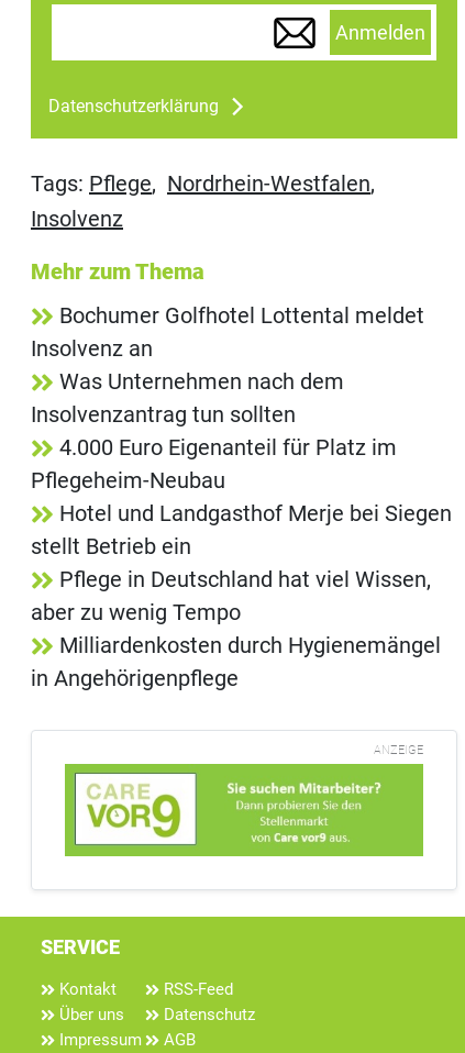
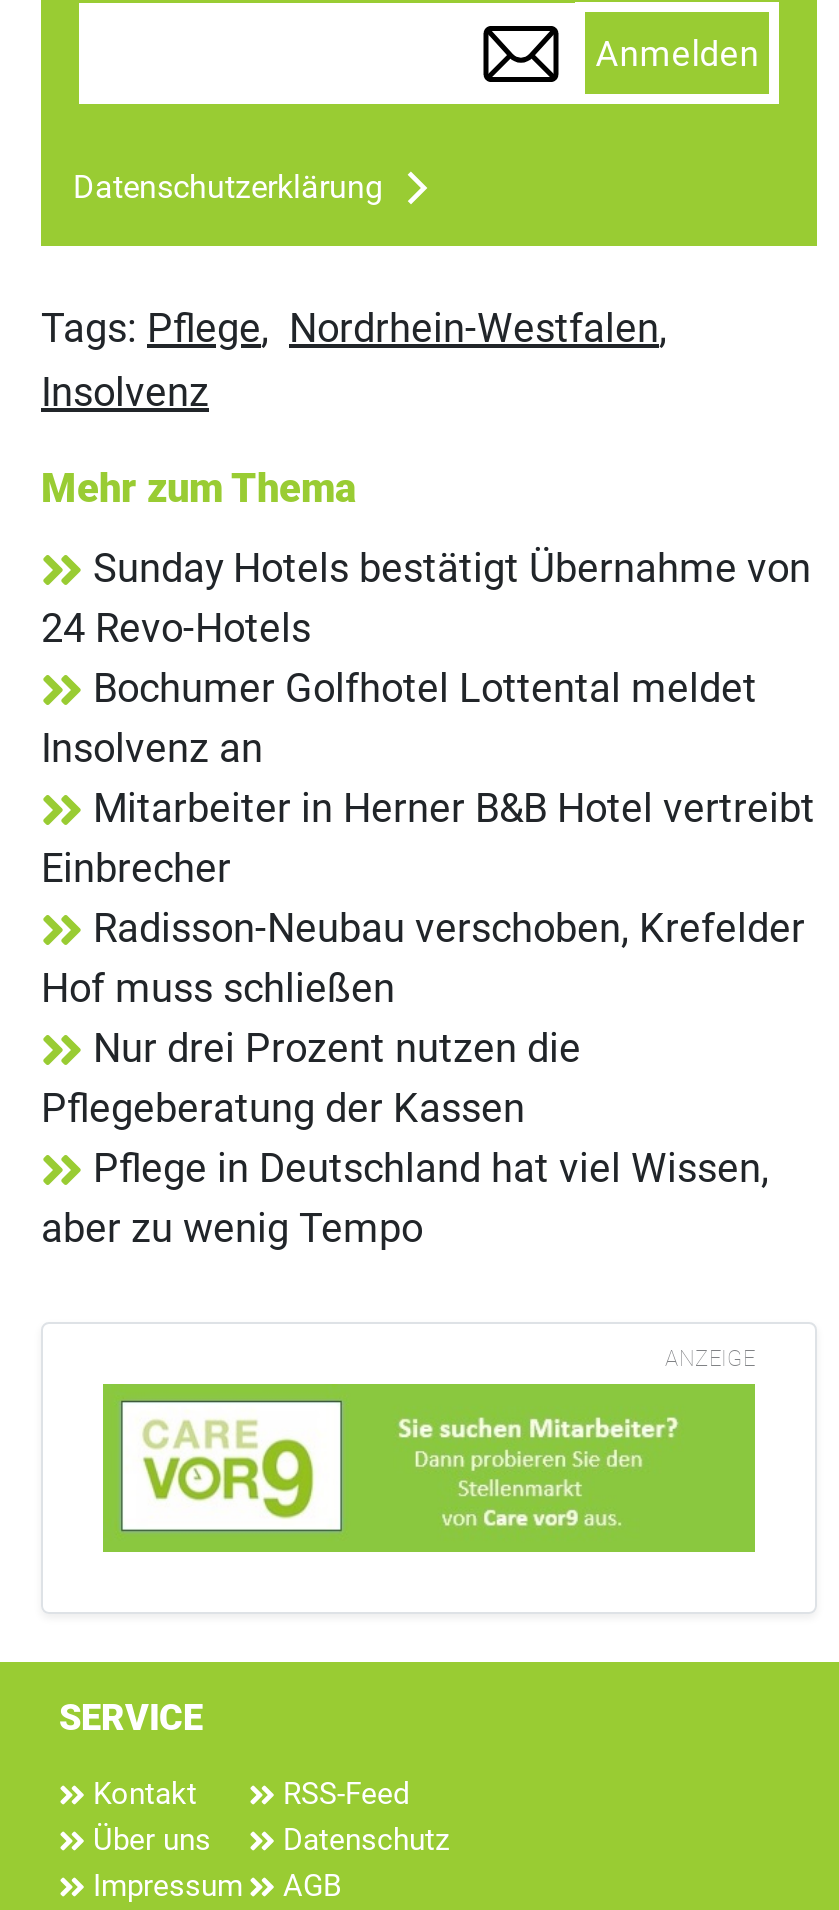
+ Sunday Hotels bestätigt Übernahme von
+ 24 Revo-Hotels

moved down: Bochumer Golfhotel Lottental meldet | Insolvenz an

- Was Unternehmen nach dem
- Insolvenzantrag tun sollten
- 4.000 Euro Eigenanteil für Platz im
- Pflegeheim-Neubau
- Hotel und Landgasthof Merje bei Siegen
- stellt Betrieb ein
+ Mitarbeiter in Herner B&B Hotel vertreibt
+ Einbrecher
+ Radisson-Neubau verschoben, Krefelder
+ Hof muss schließen
+ Nur drei Prozent nutzen die
+ Pflegeberatung der Kassen

moved down: Pflege in Deutschland hat viel Wissen, | aber zu wenig Tempo

- Milliardenkosten durch Hygienemängel
- in Angehörigenpflege
